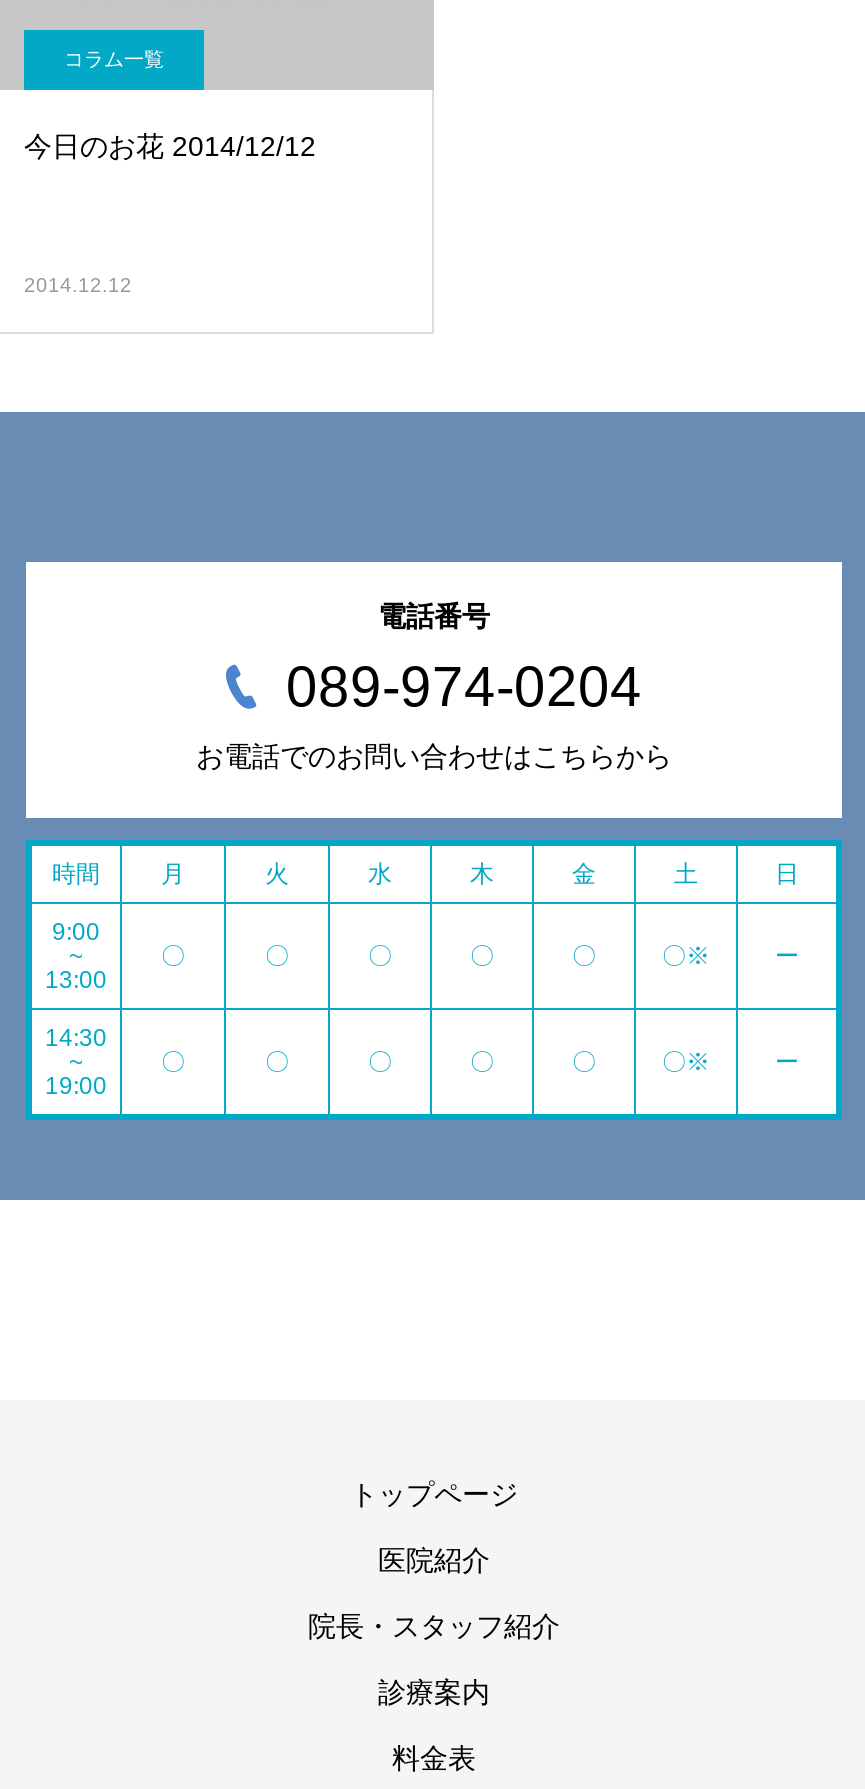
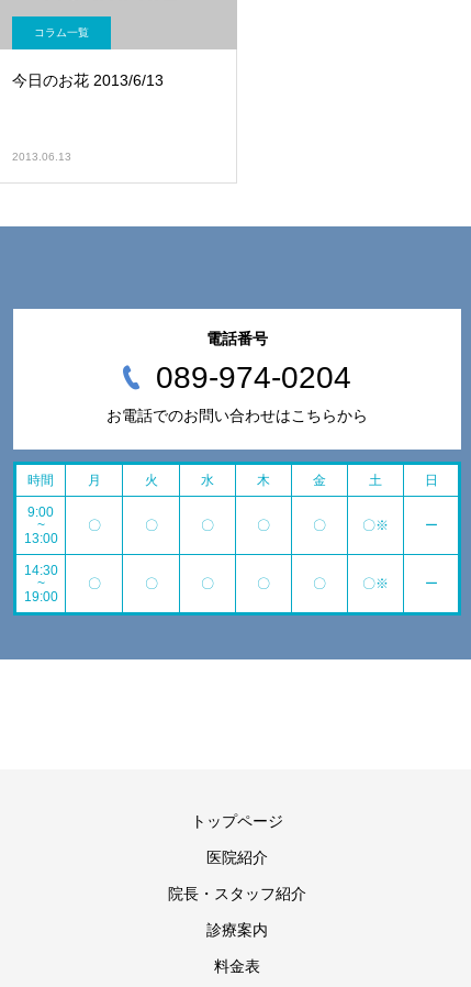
- 今日のお花 2014/12/12
+ 今日のお花 2013/6/13

- 2014.12.12
+ 2013.06.13
